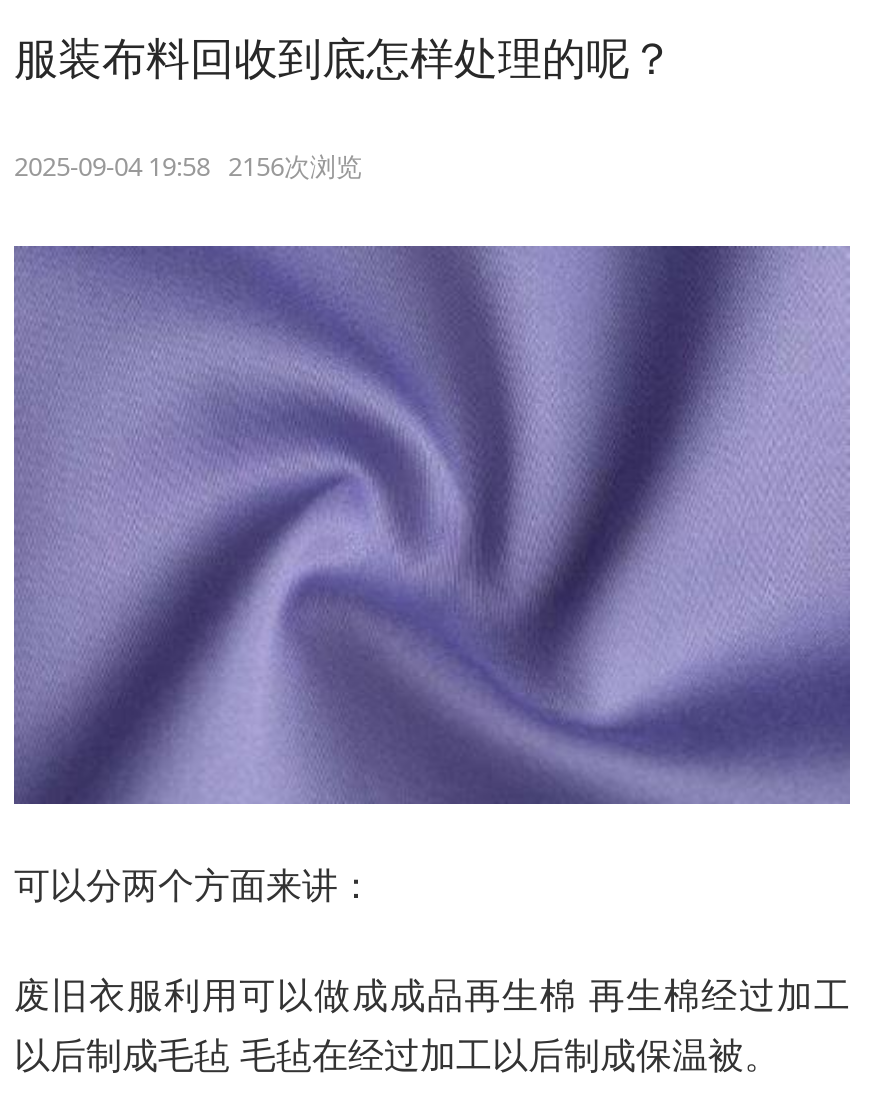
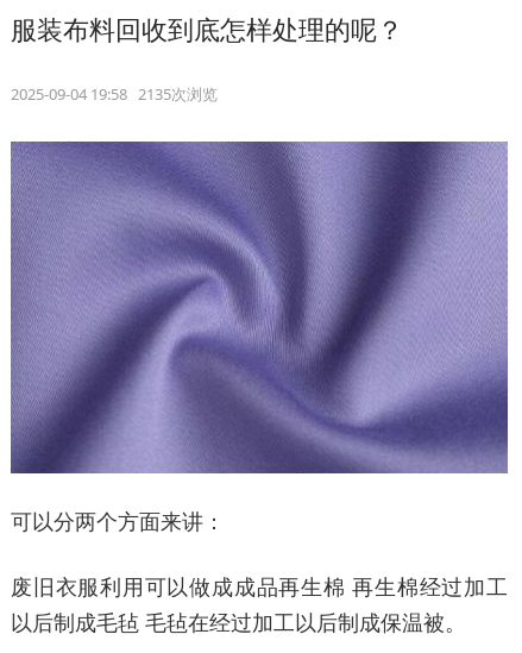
- 2025-09-04 19:58 2156次浏览
+ 2025-09-04 19:58 2135次浏览
